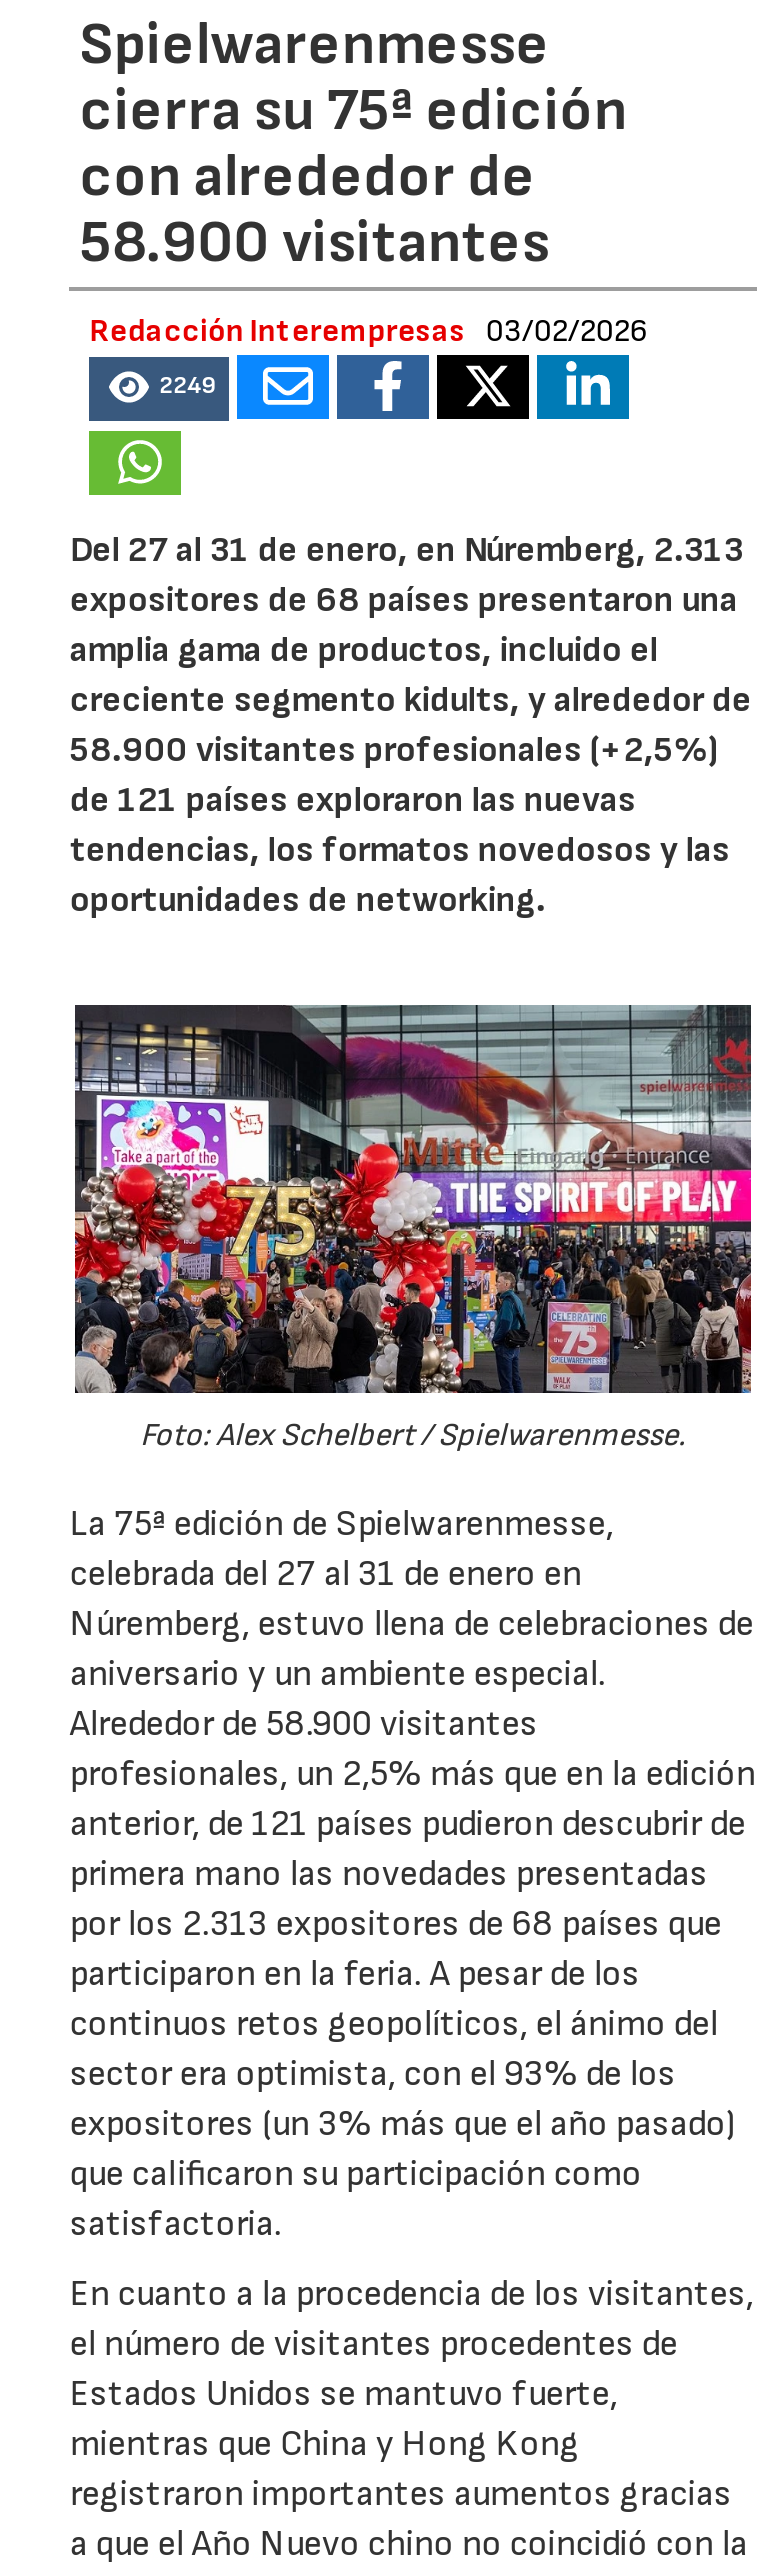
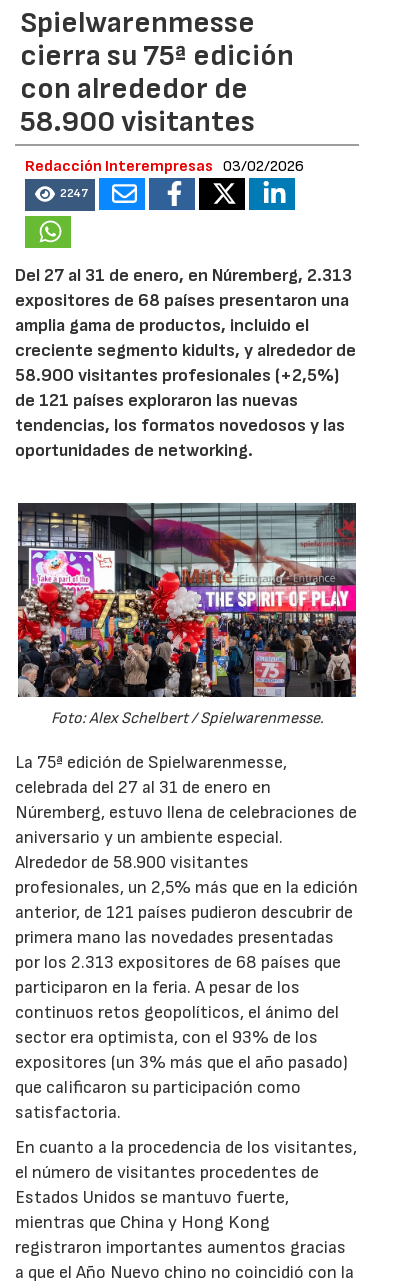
- 2249
+ 2247
